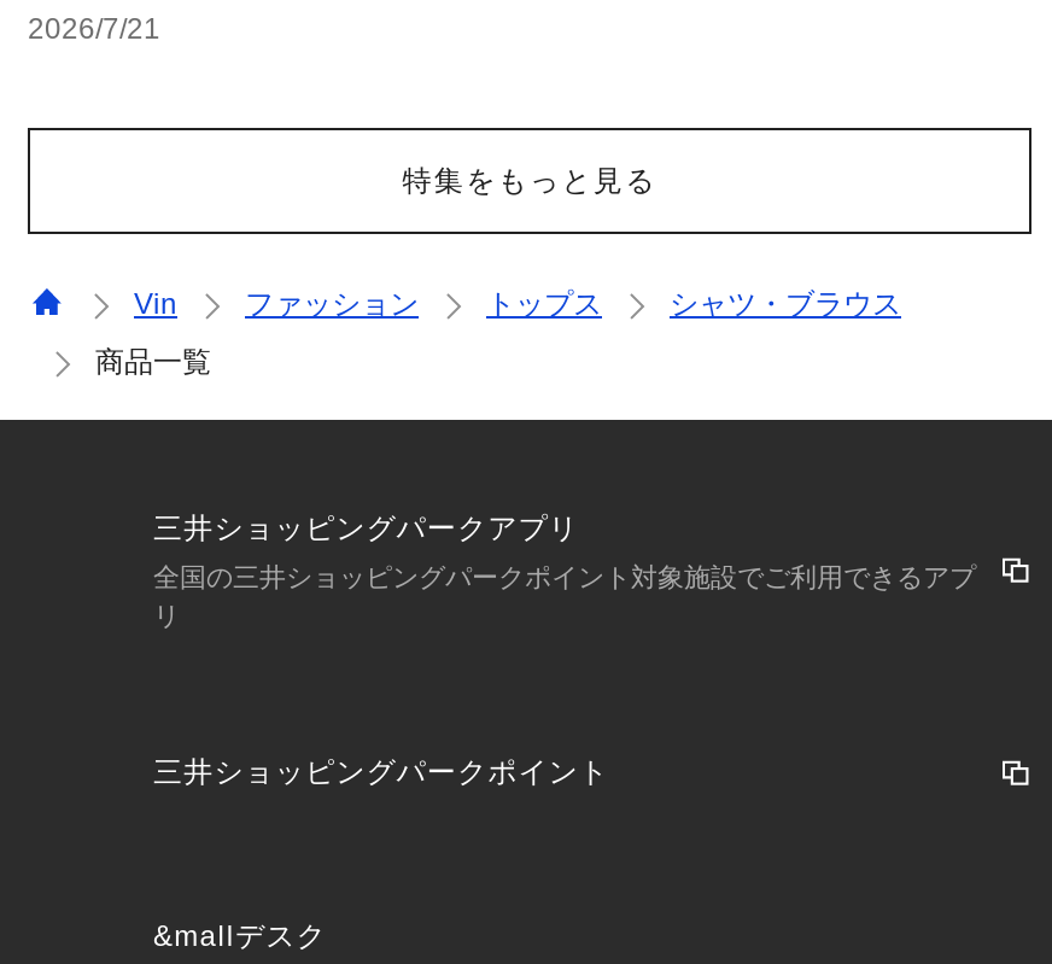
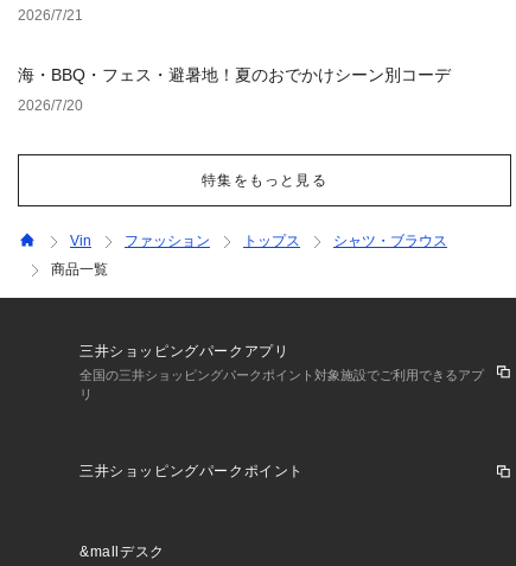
+ 海・BBQ・フェス・避暑地！夏のおでかけシーン別コーデ
+ 2026/7/20
